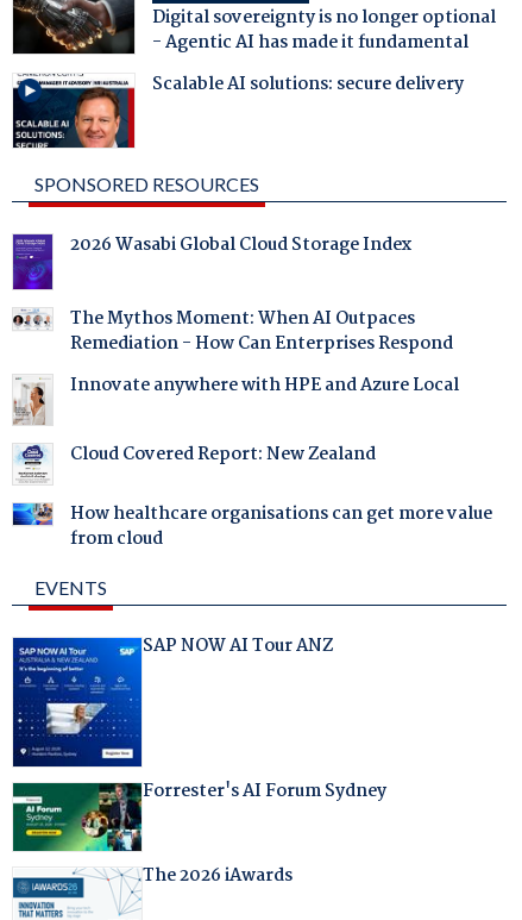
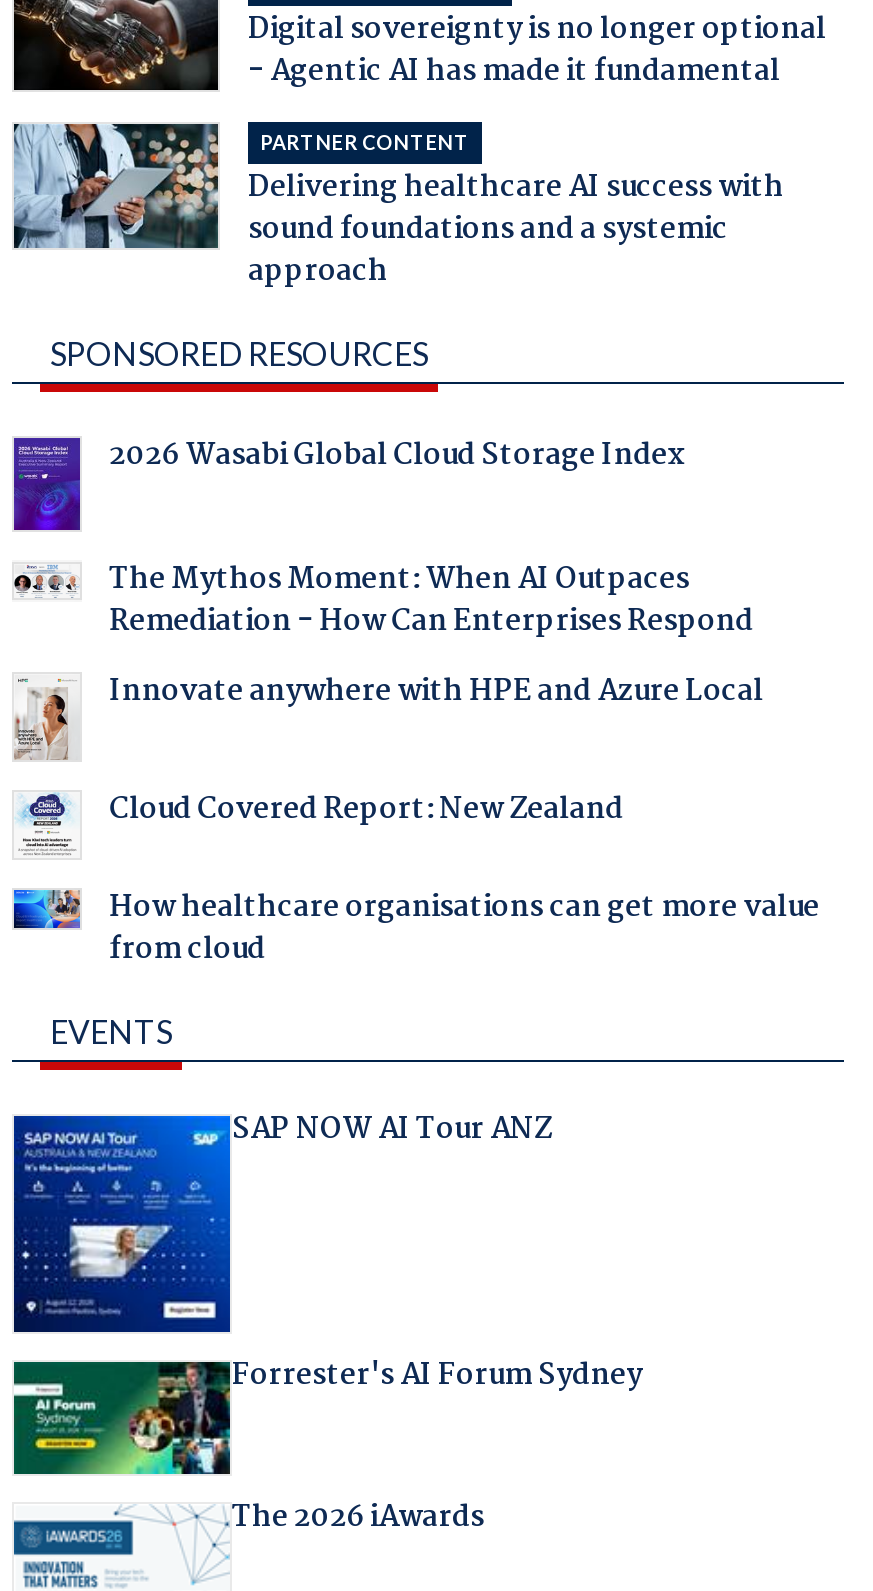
- [image]
- Scalable AI solutions: secure delivery
+ [image]
+ PARTNER CONTENT
+ Delivering healthcare AI success with
+ sound foundations and a systemic
+ approach
